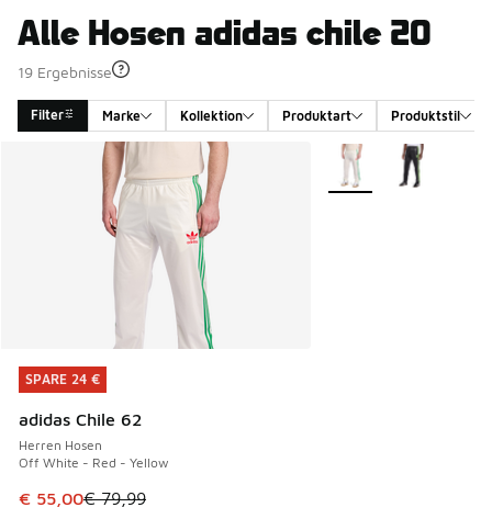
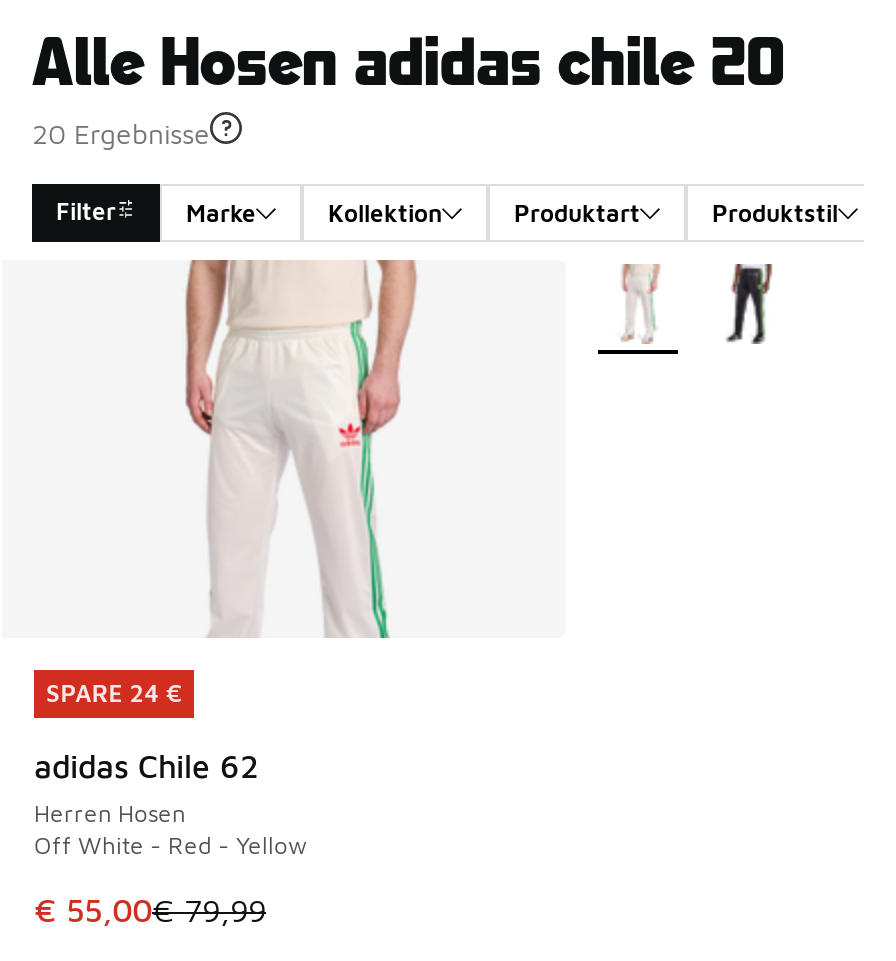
- 19 Ergebnisse
+ 20 Ergebnisse
